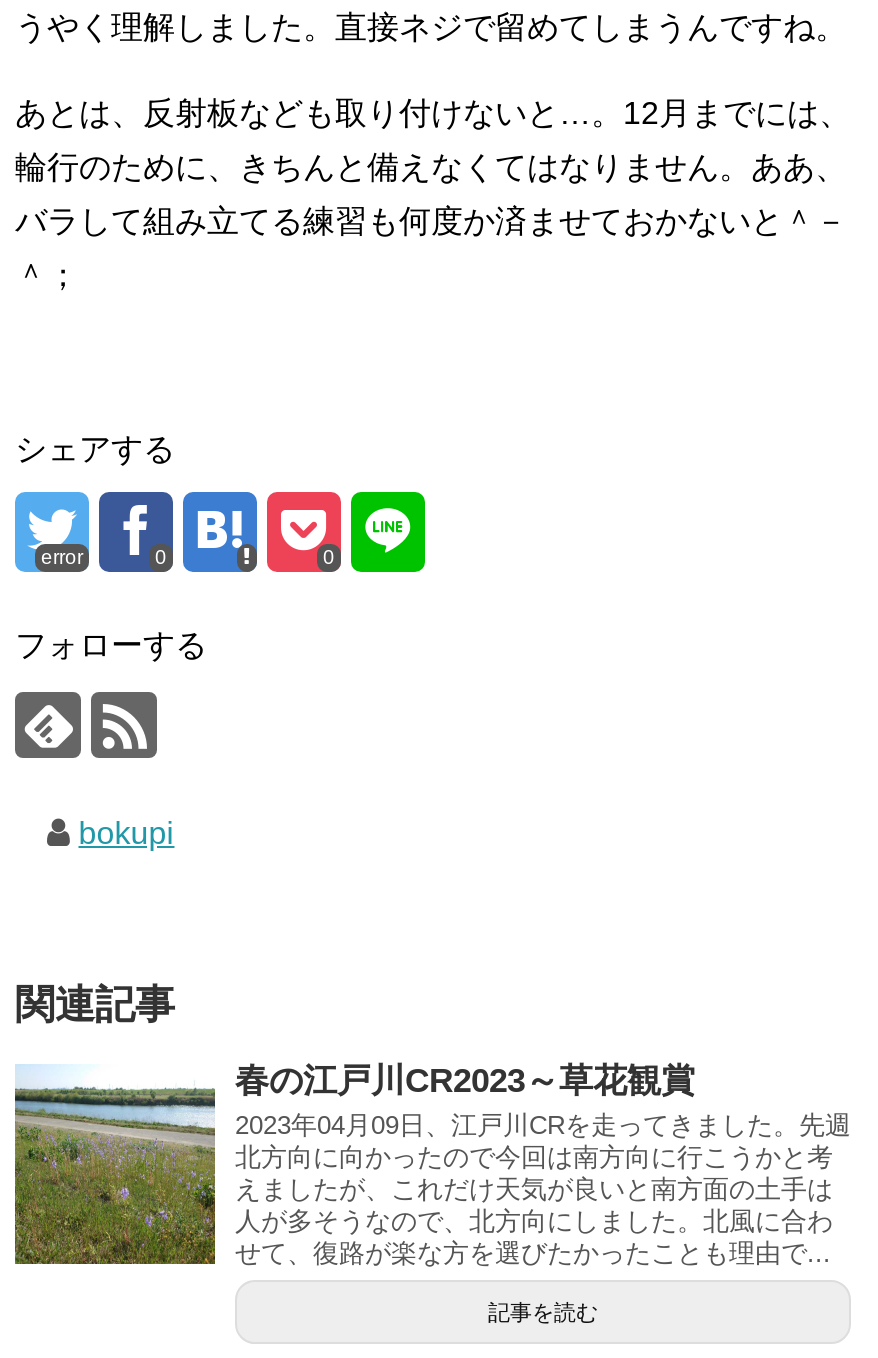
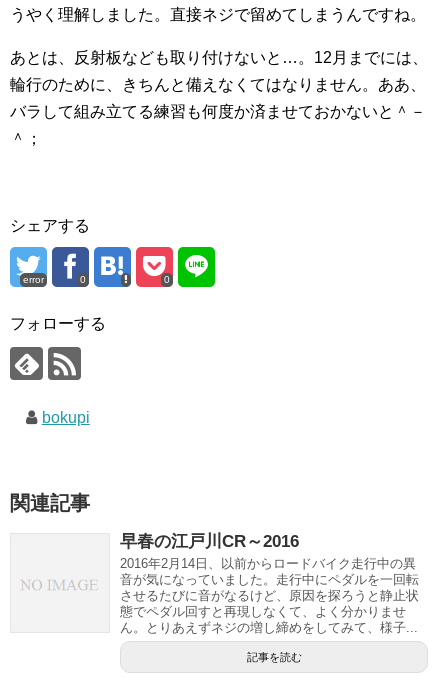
- [image]

- 春の江戸川CR2023～草花観賞
- 2023年04月09日、江戸川CRを走ってきました。先週
- 北方向に向かったので今回は南方向に行こうかと考
- えましたが、これだけ天気が良いと南方面の土手は
- 人が多そうなので、北方向にしました。北風に合わ
- せて、復路が楽な方を選びたかったことも理由で...
+ 早春の江戸川CR～2016
+ 2016年2月14日、以前からロードバイク走行中の異
+ 音が気になっていました。走行中にペダルを一回転
+ させるたびに音がなるけど、原因を探ろうと静止状
+ 態でペダル回すと再現しなくて、よく分かりませ
+ ん。とりあえずネジの増し締めをしてみて、様子...
